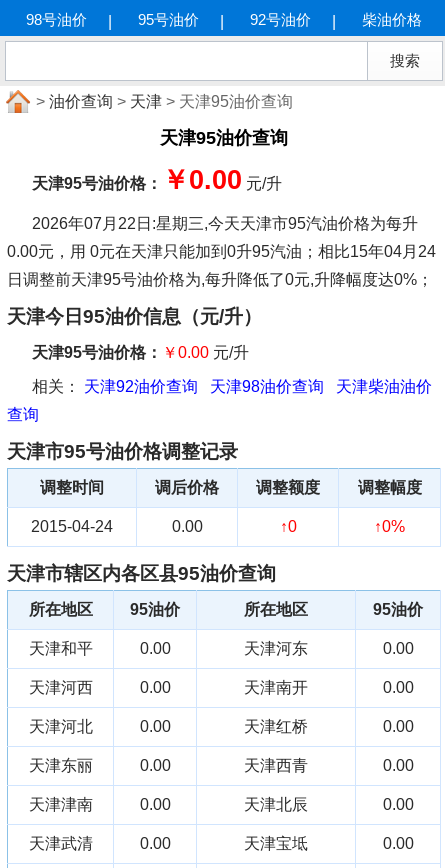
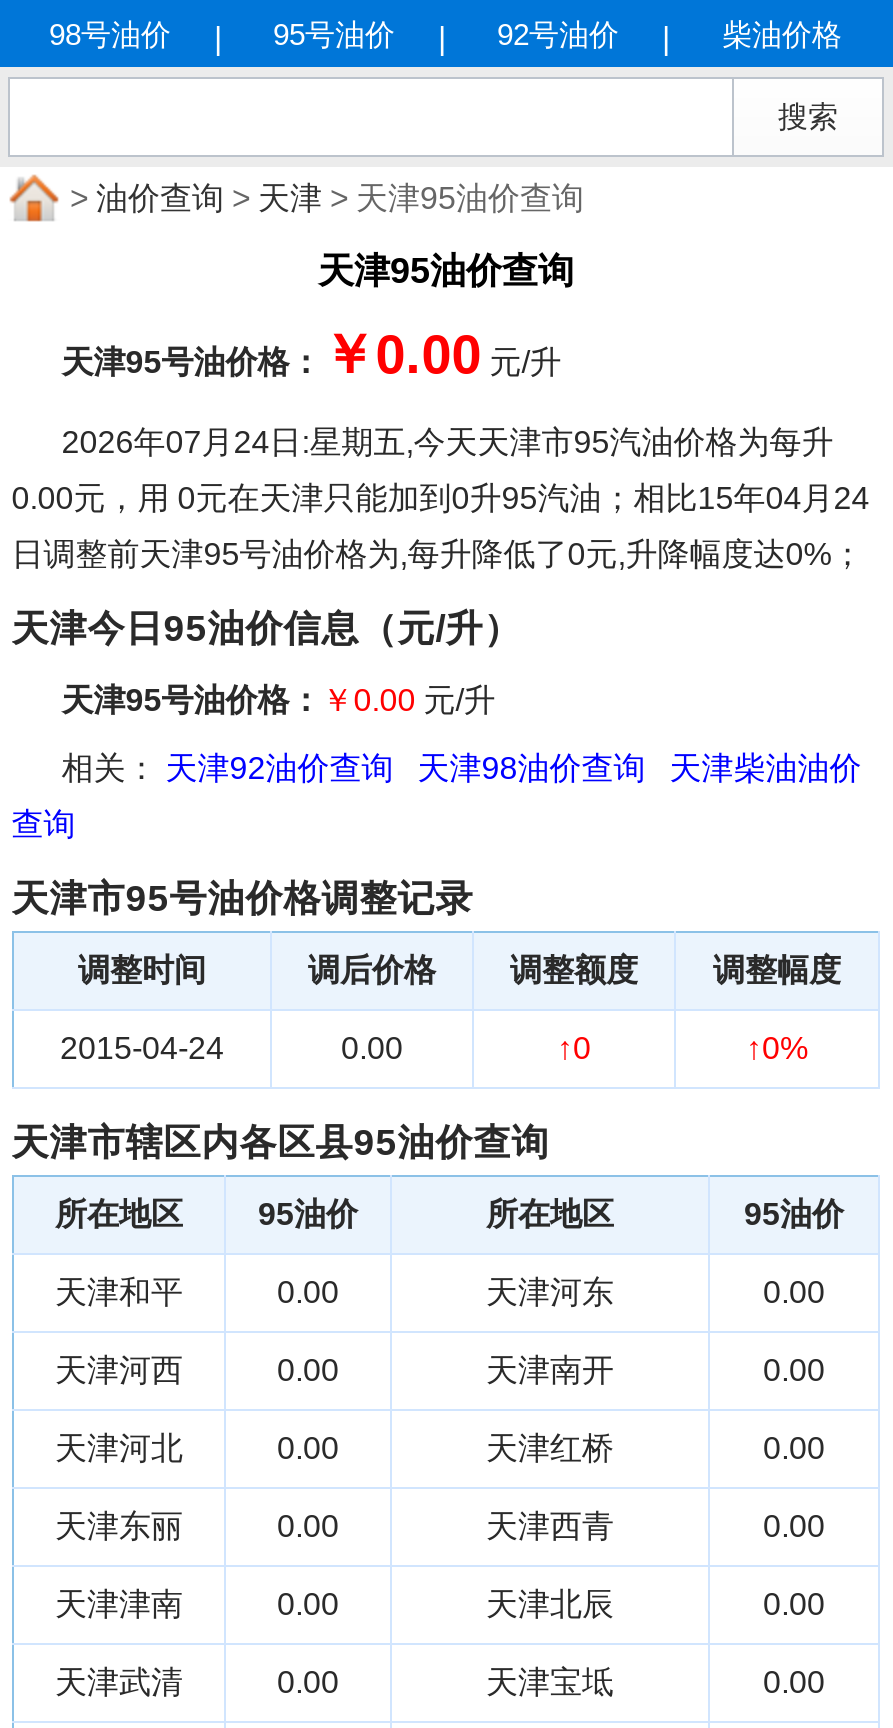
- 2026年07月22日:星期三,今天天津市95汽油价格为每升
+ 2026年07月24日:星期五,今天天津市95汽油价格为每升
